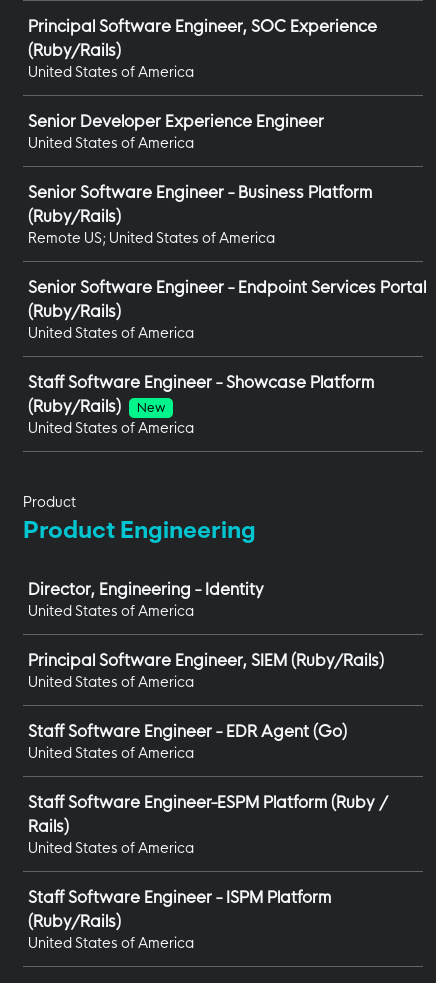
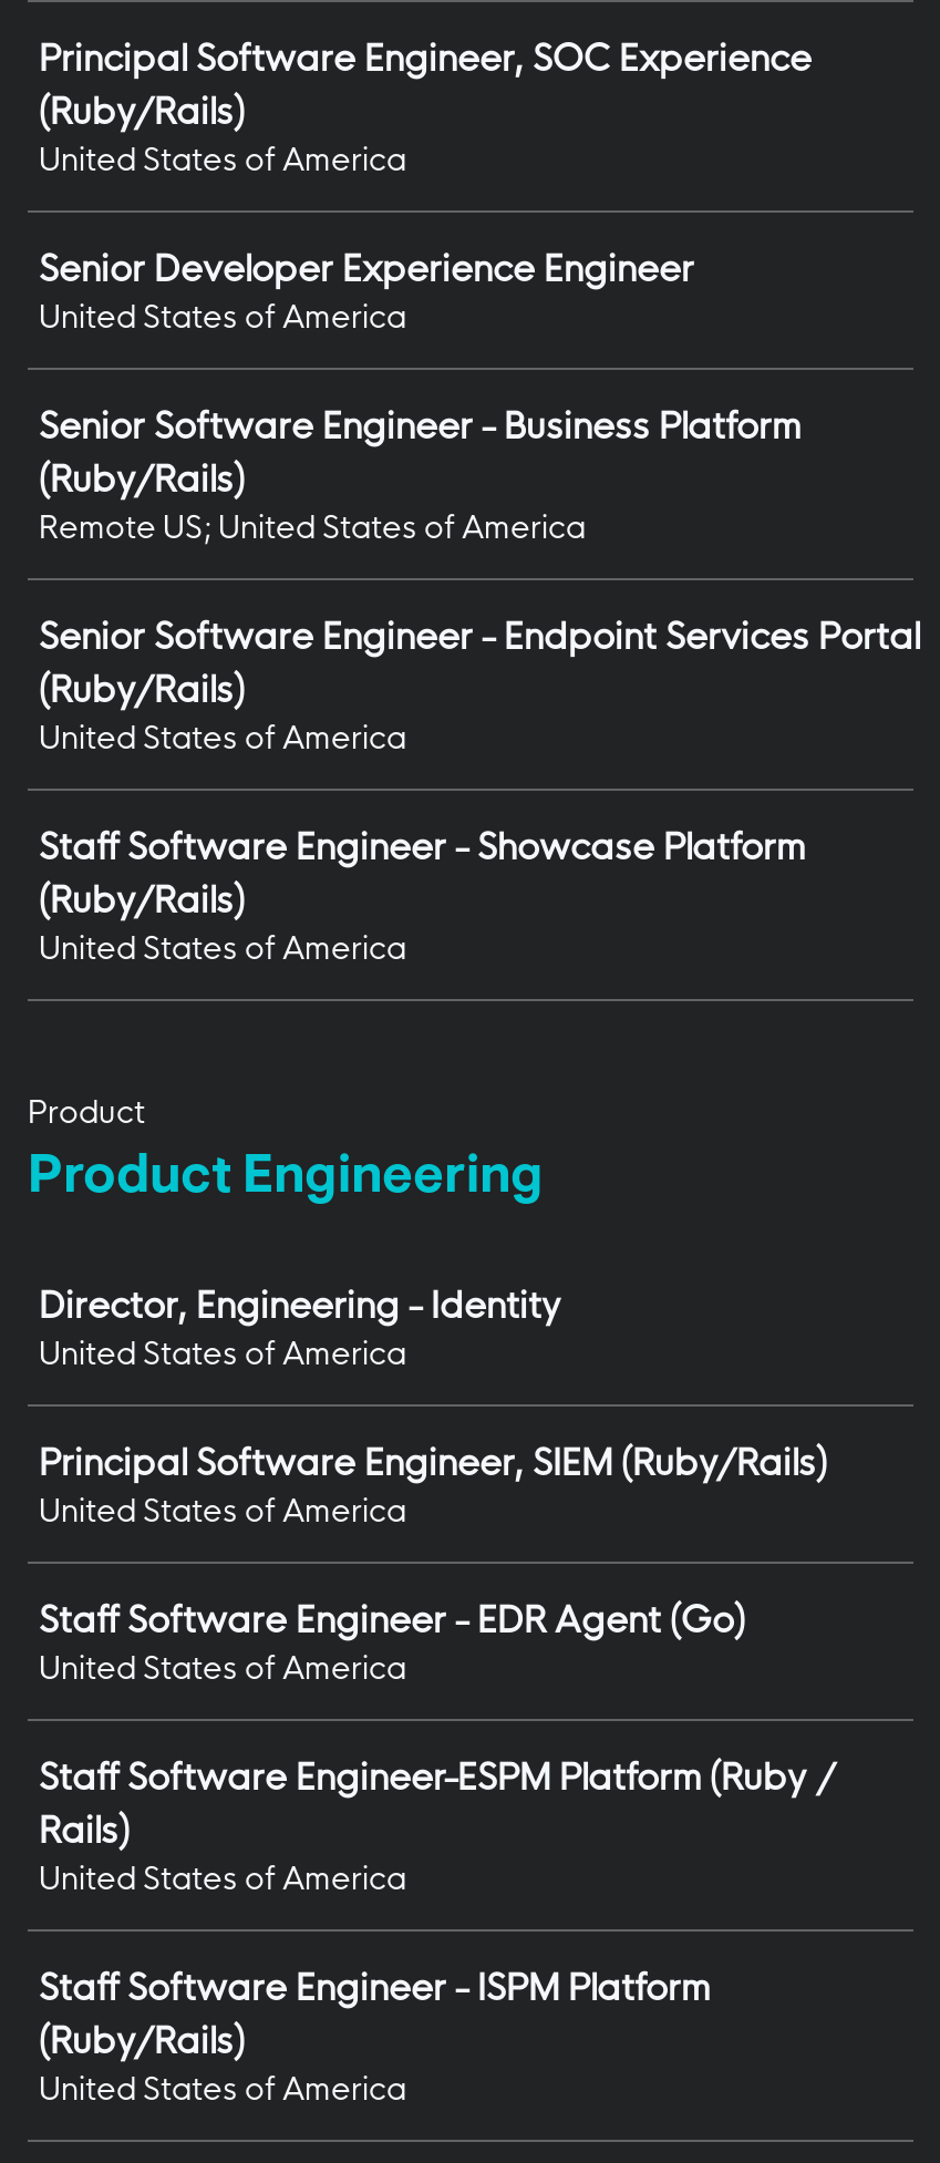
- New
